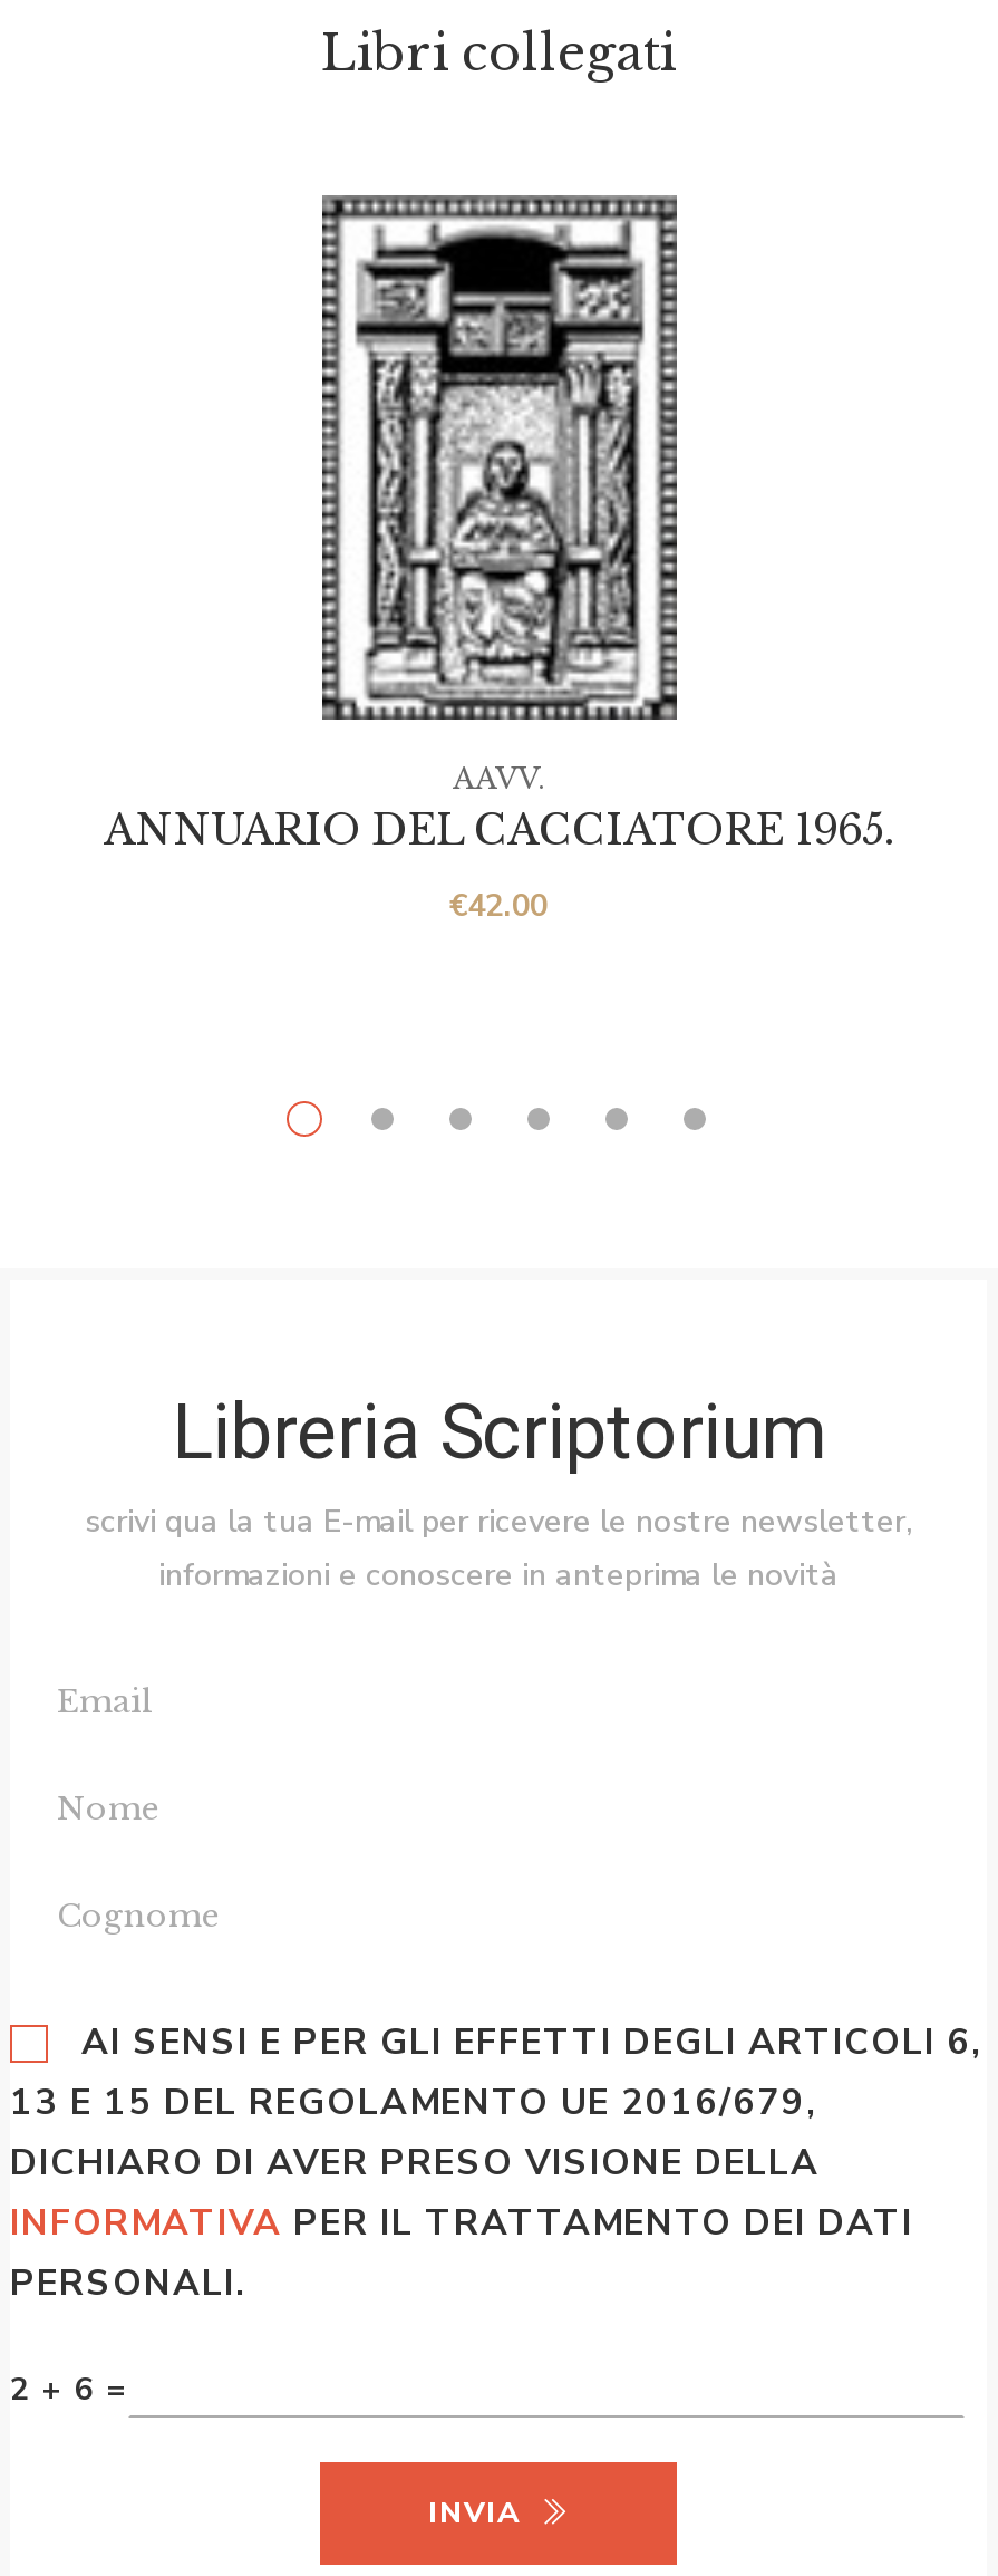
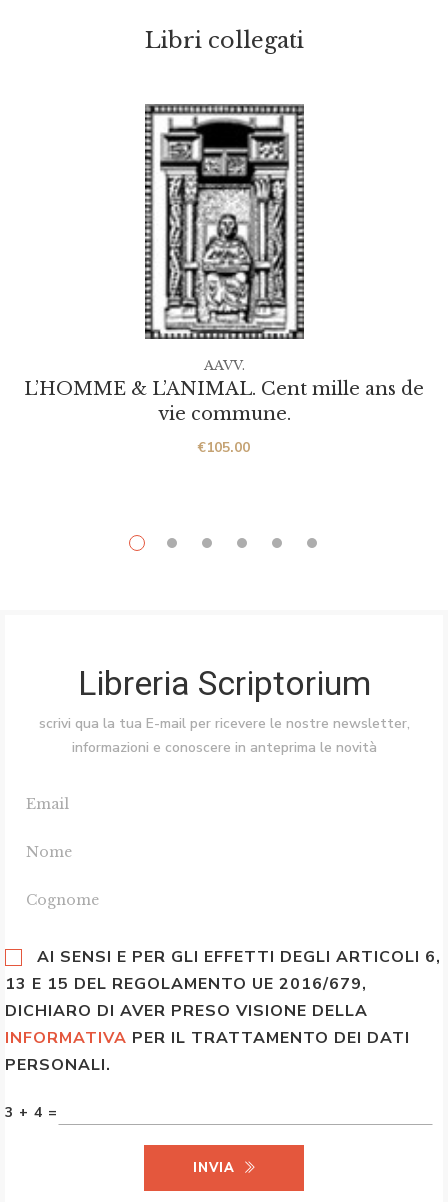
- ANNUARIO DEL CACCIATORE 1965.
+ L’HOMME & L’ANIMAL. Cent mille ans de
+ vie commune.

- €42.00
+ €105.00

- 2 + 6 =
+ 3 + 4 =
